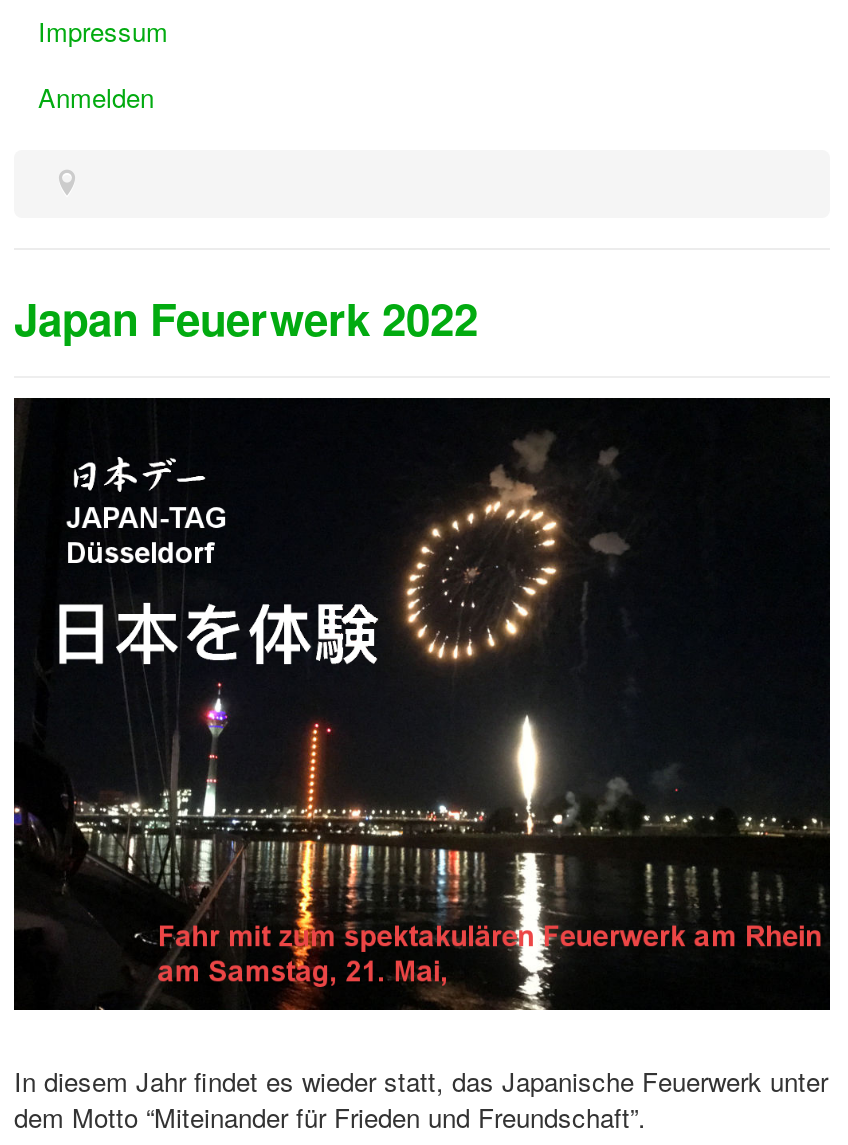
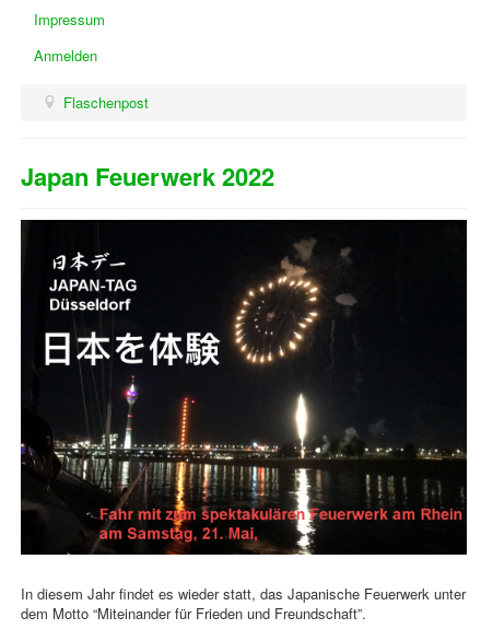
+ Flaschenpost
